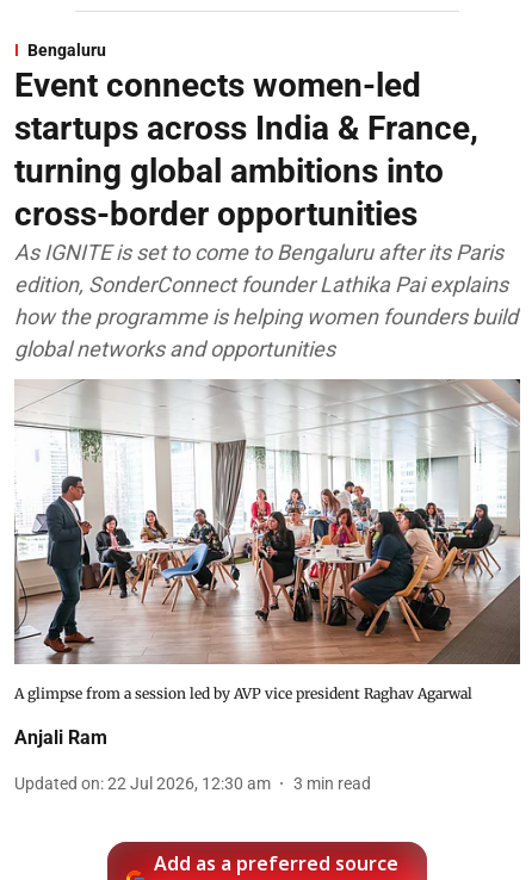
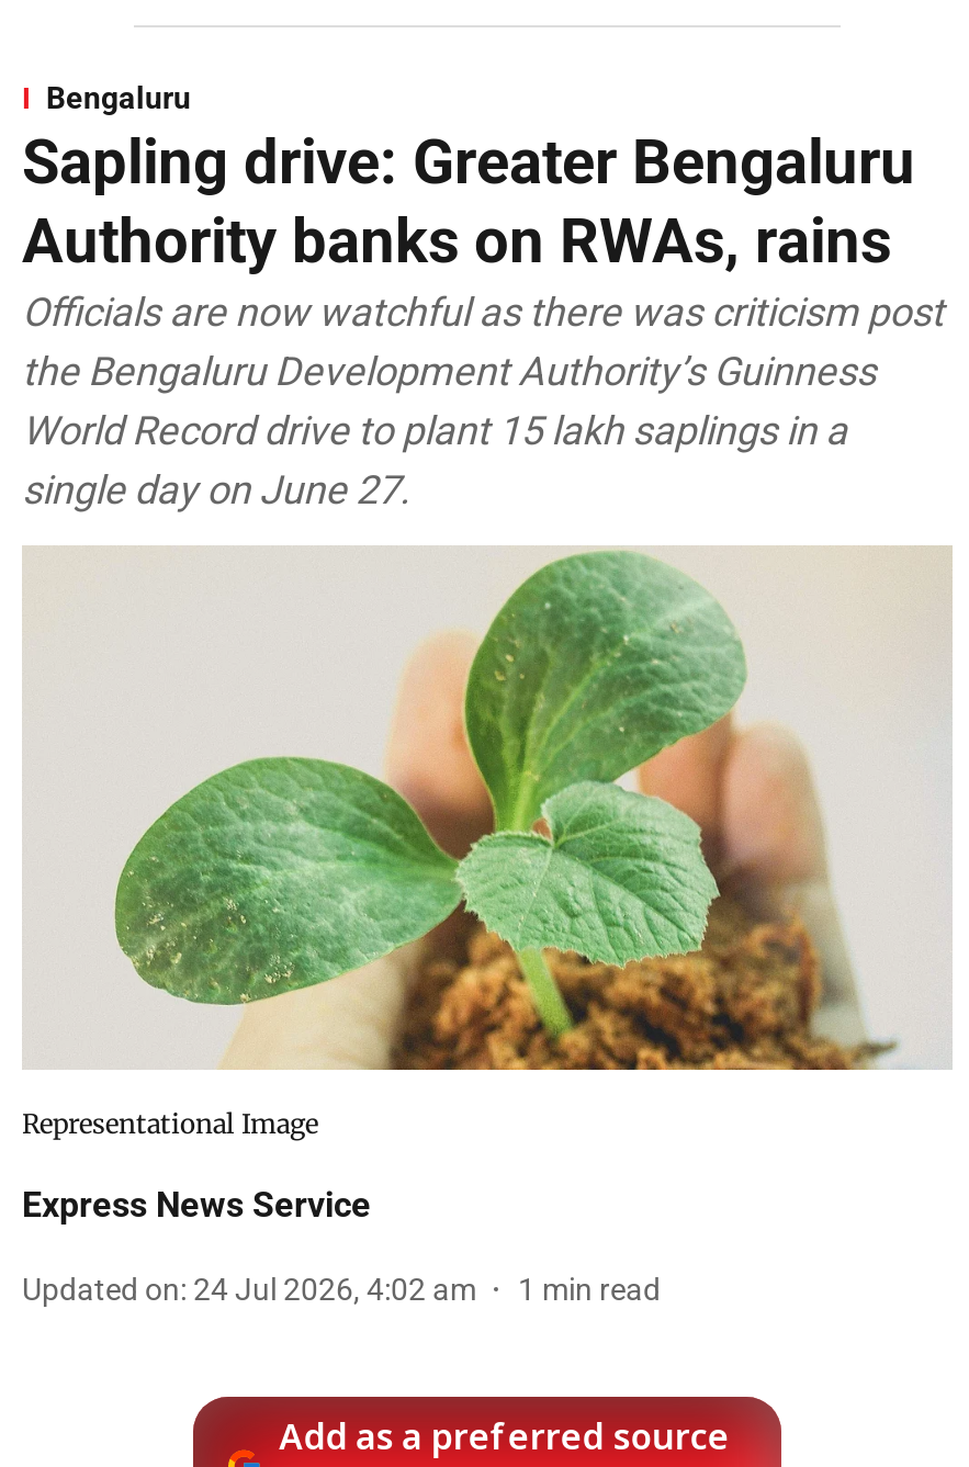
- Event connects women-led
- startups across India & France,
- turning global ambitions into
- cross-border opportunities
- As IGNITE is set to come to Bengaluru after its Paris
- edition, SonderConnect founder Lathika Pai explains
- how the programme is helping women founders build
- global networks and opportunities
+ Sapling drive: Greater Bengaluru
+ Authority banks on RWAs, rains
+ Officials are now watchful as there was criticism post
+ the Bengaluru Development Authority’s Guinness
+ World Record drive to plant 15 lakh saplings in a
+ single day on June 27.

- [image]
- A glimpse from a session led by AVP vice president Raghav Agarwal
+ [image]
+ Representational Image

- Anjali Ram
+ Express News Service

- Updated on: 22 Jul 2026, 12:30 am
- 3 min read
+ Updated on: 24 Jul 2026, 4:02 am
+ 1 min read
